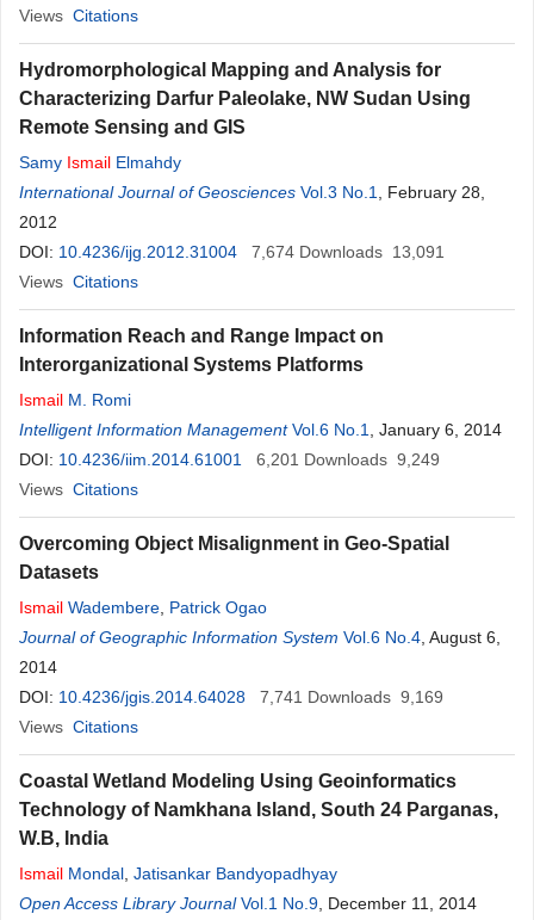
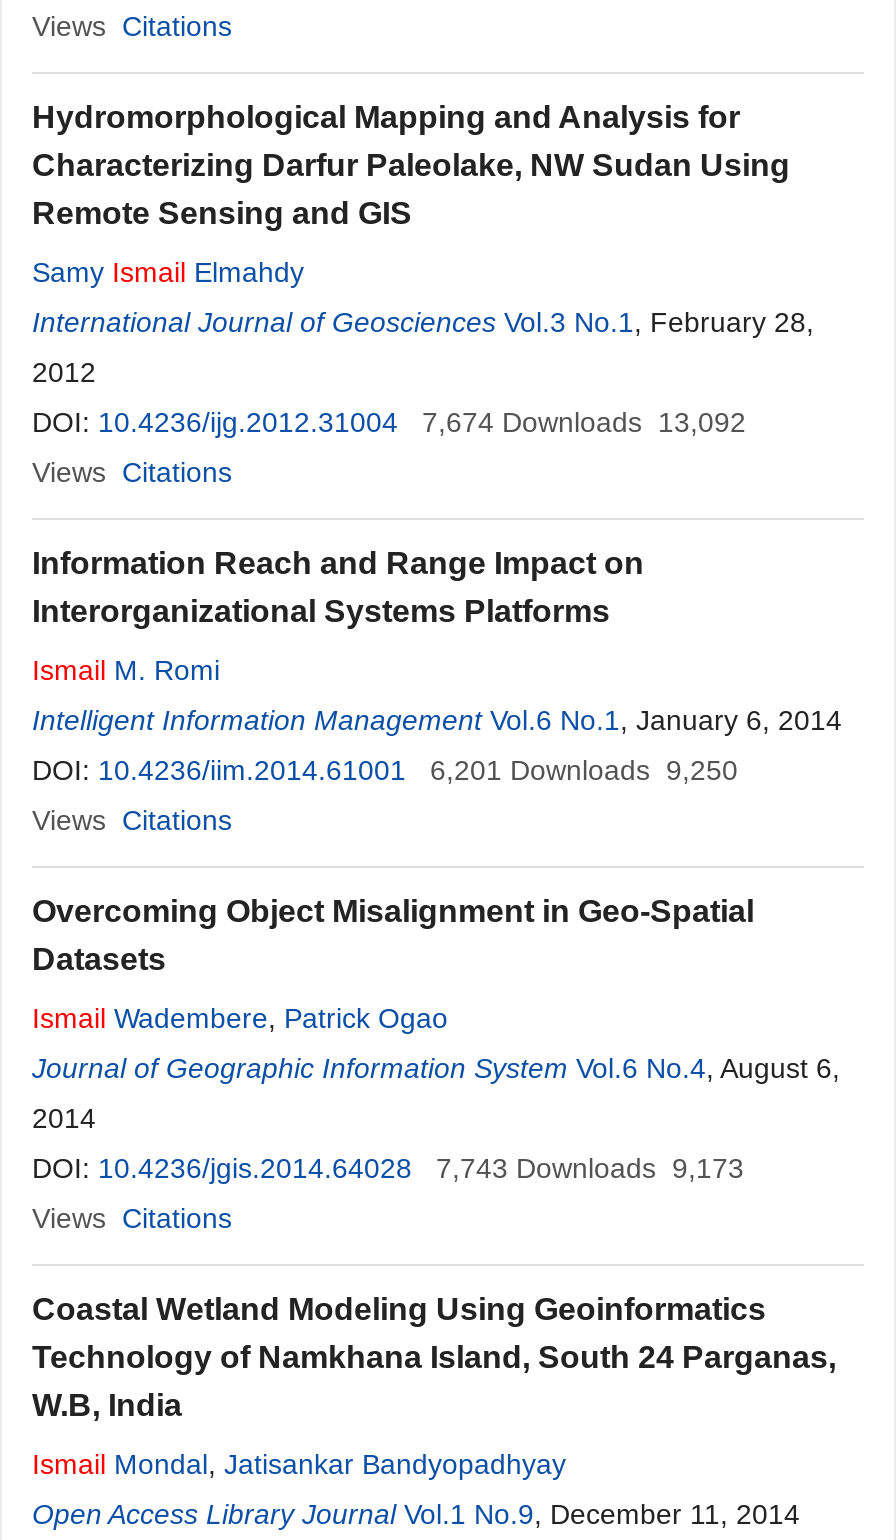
- DOI: 10.4236/ijg.2012.31004 7,674 Downloads 13,091
+ DOI: 10.4236/ijg.2012.31004 7,674 Downloads 13,092

- DOI: 10.4236/iim.2014.61001 6,201 Downloads 9,249
+ DOI: 10.4236/iim.2014.61001 6,201 Downloads 9,250

- DOI: 10.4236/jgis.2014.64028 7,741 Downloads 9,169
+ DOI: 10.4236/jgis.2014.64028 7,743 Downloads 9,173
